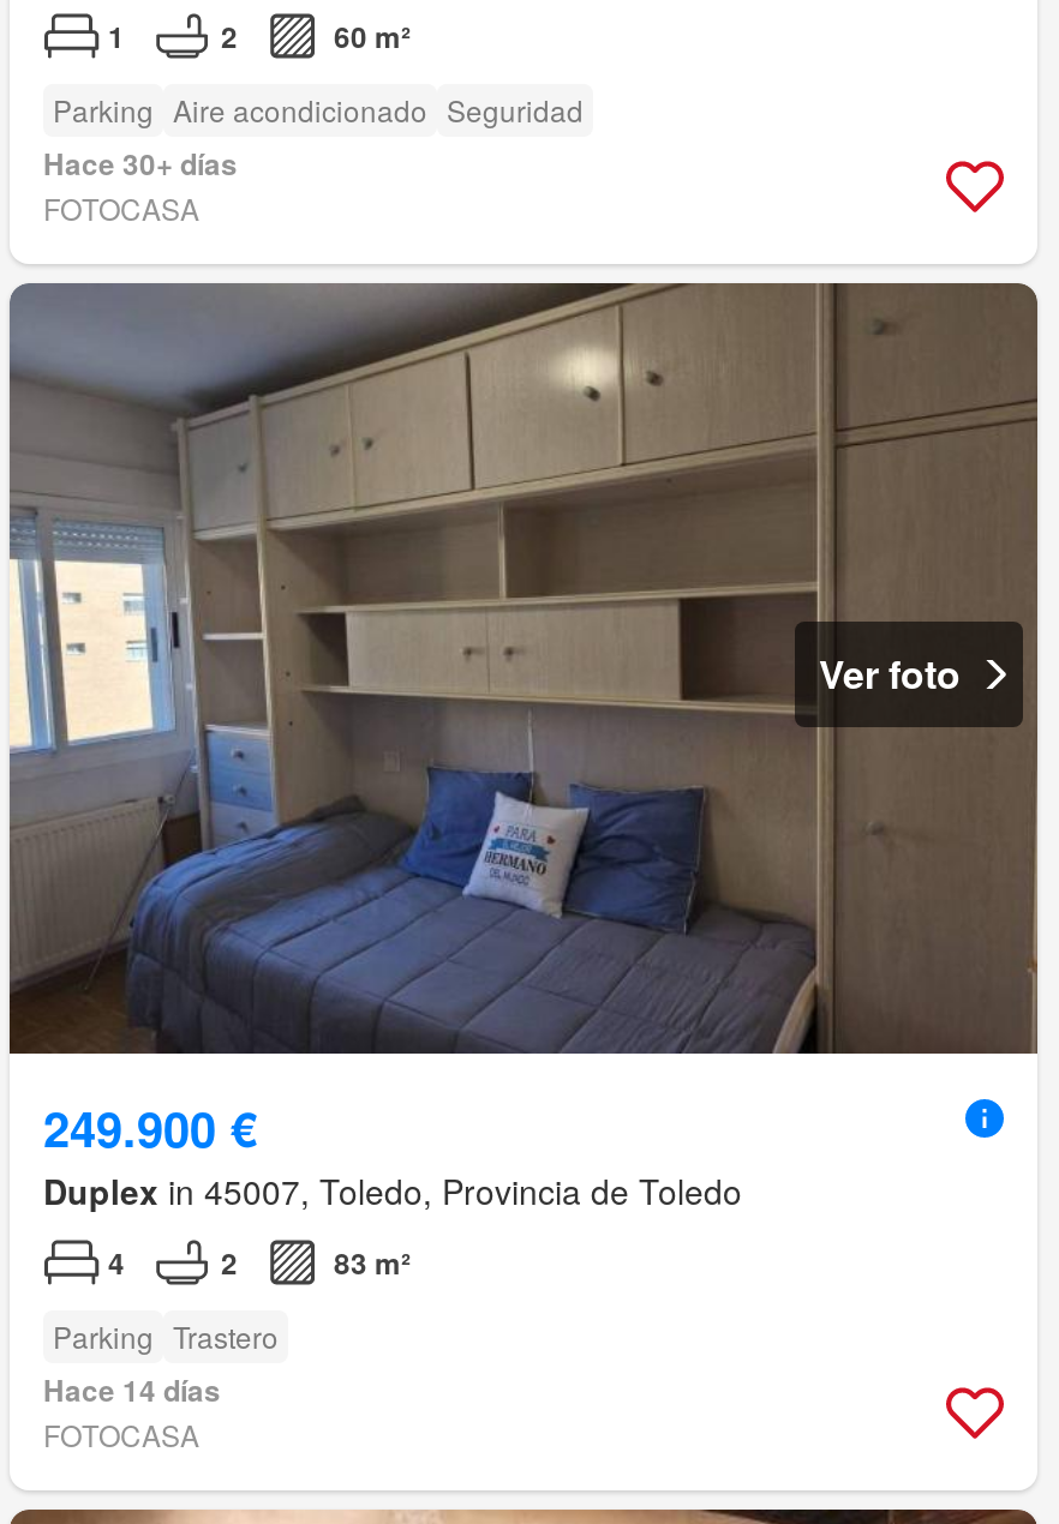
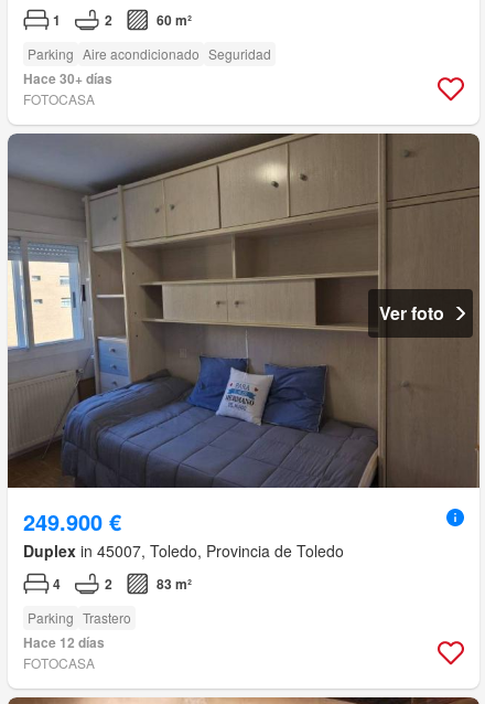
- Hace 14 días
+ Hace 12 días
